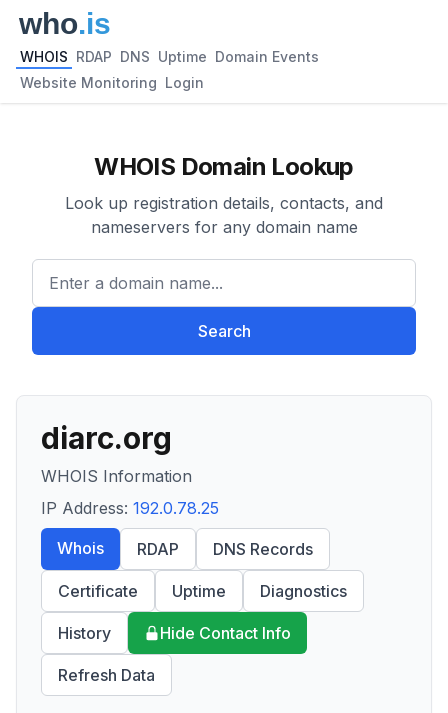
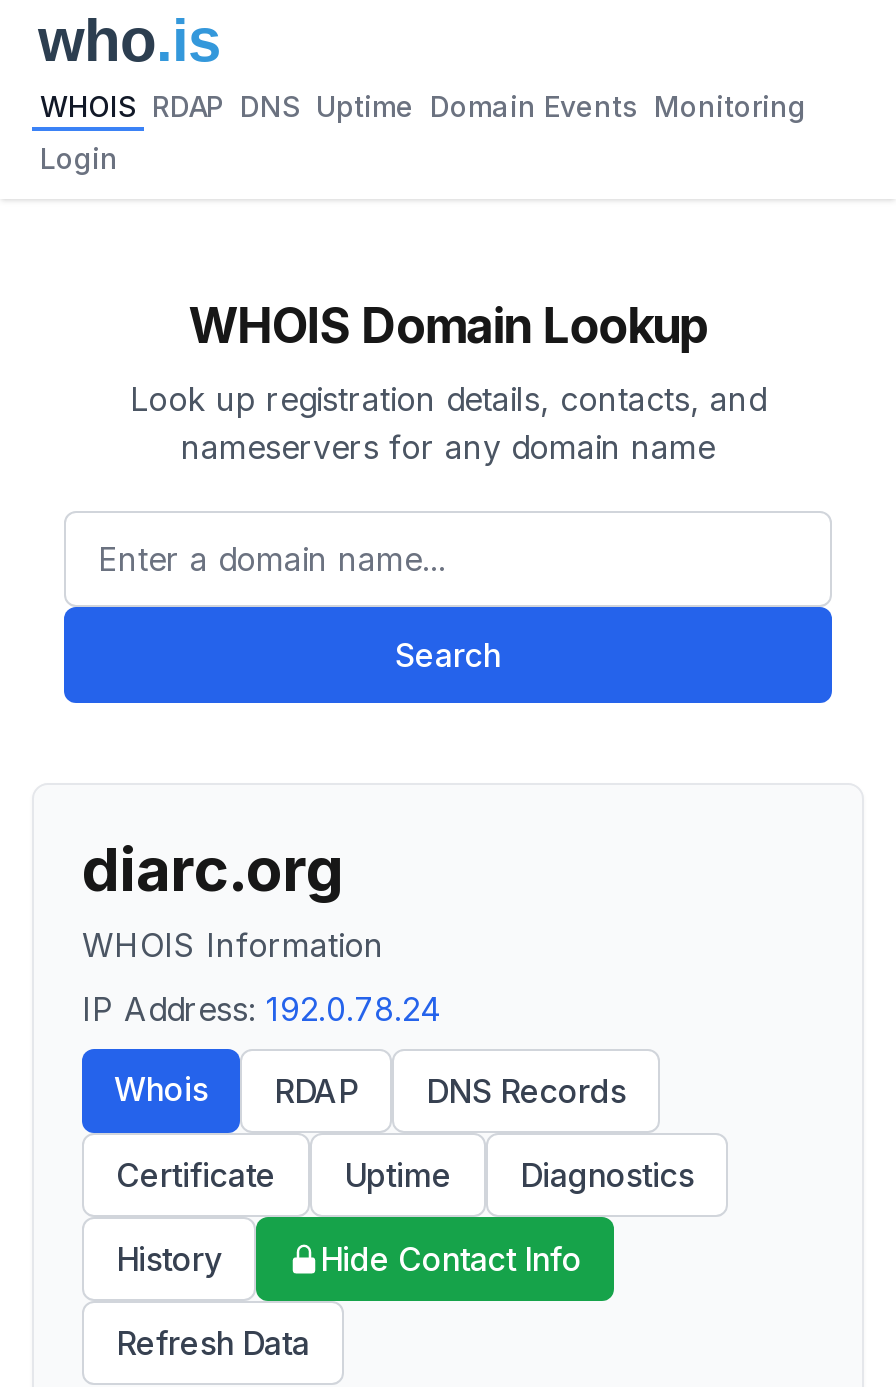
- WHOIS RDAP DNS Uptime Domain Events
+ WHOIS RDAP DNS Uptime Domain Events Monitoring

- Website Monitoring Login
+ Login

- IP Address: 192.0.78.25
+ IP Address: 192.0.78.24
